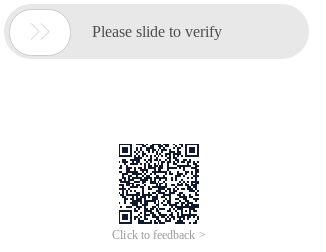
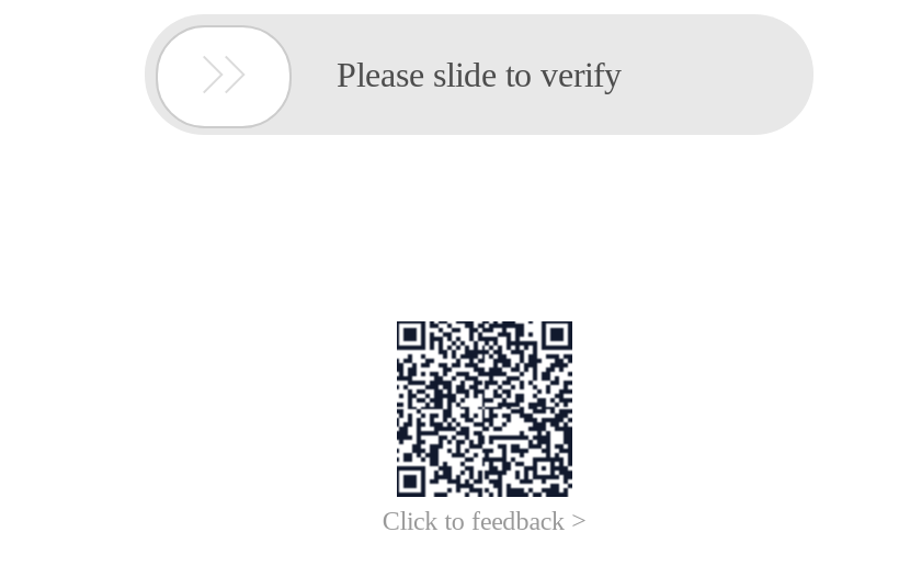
- [image]
+ [image]
